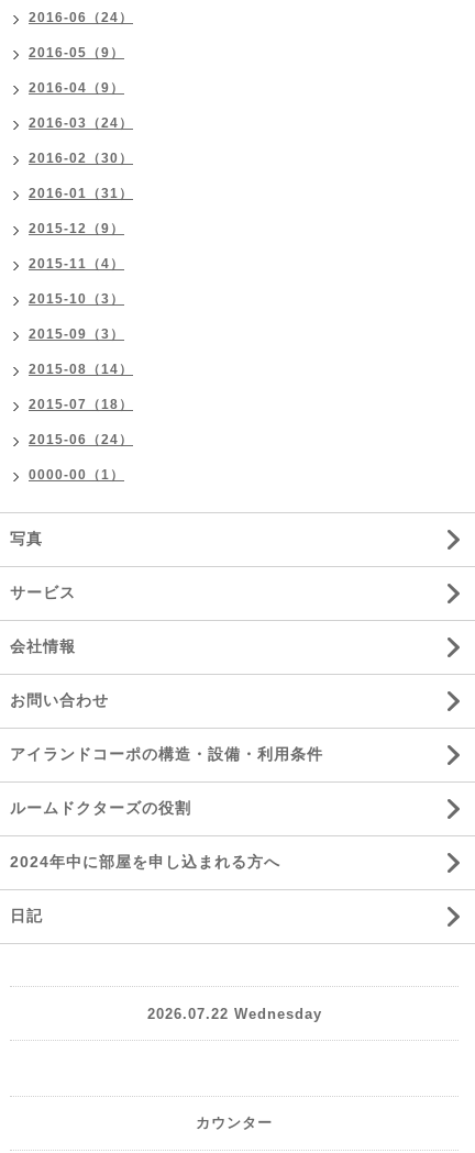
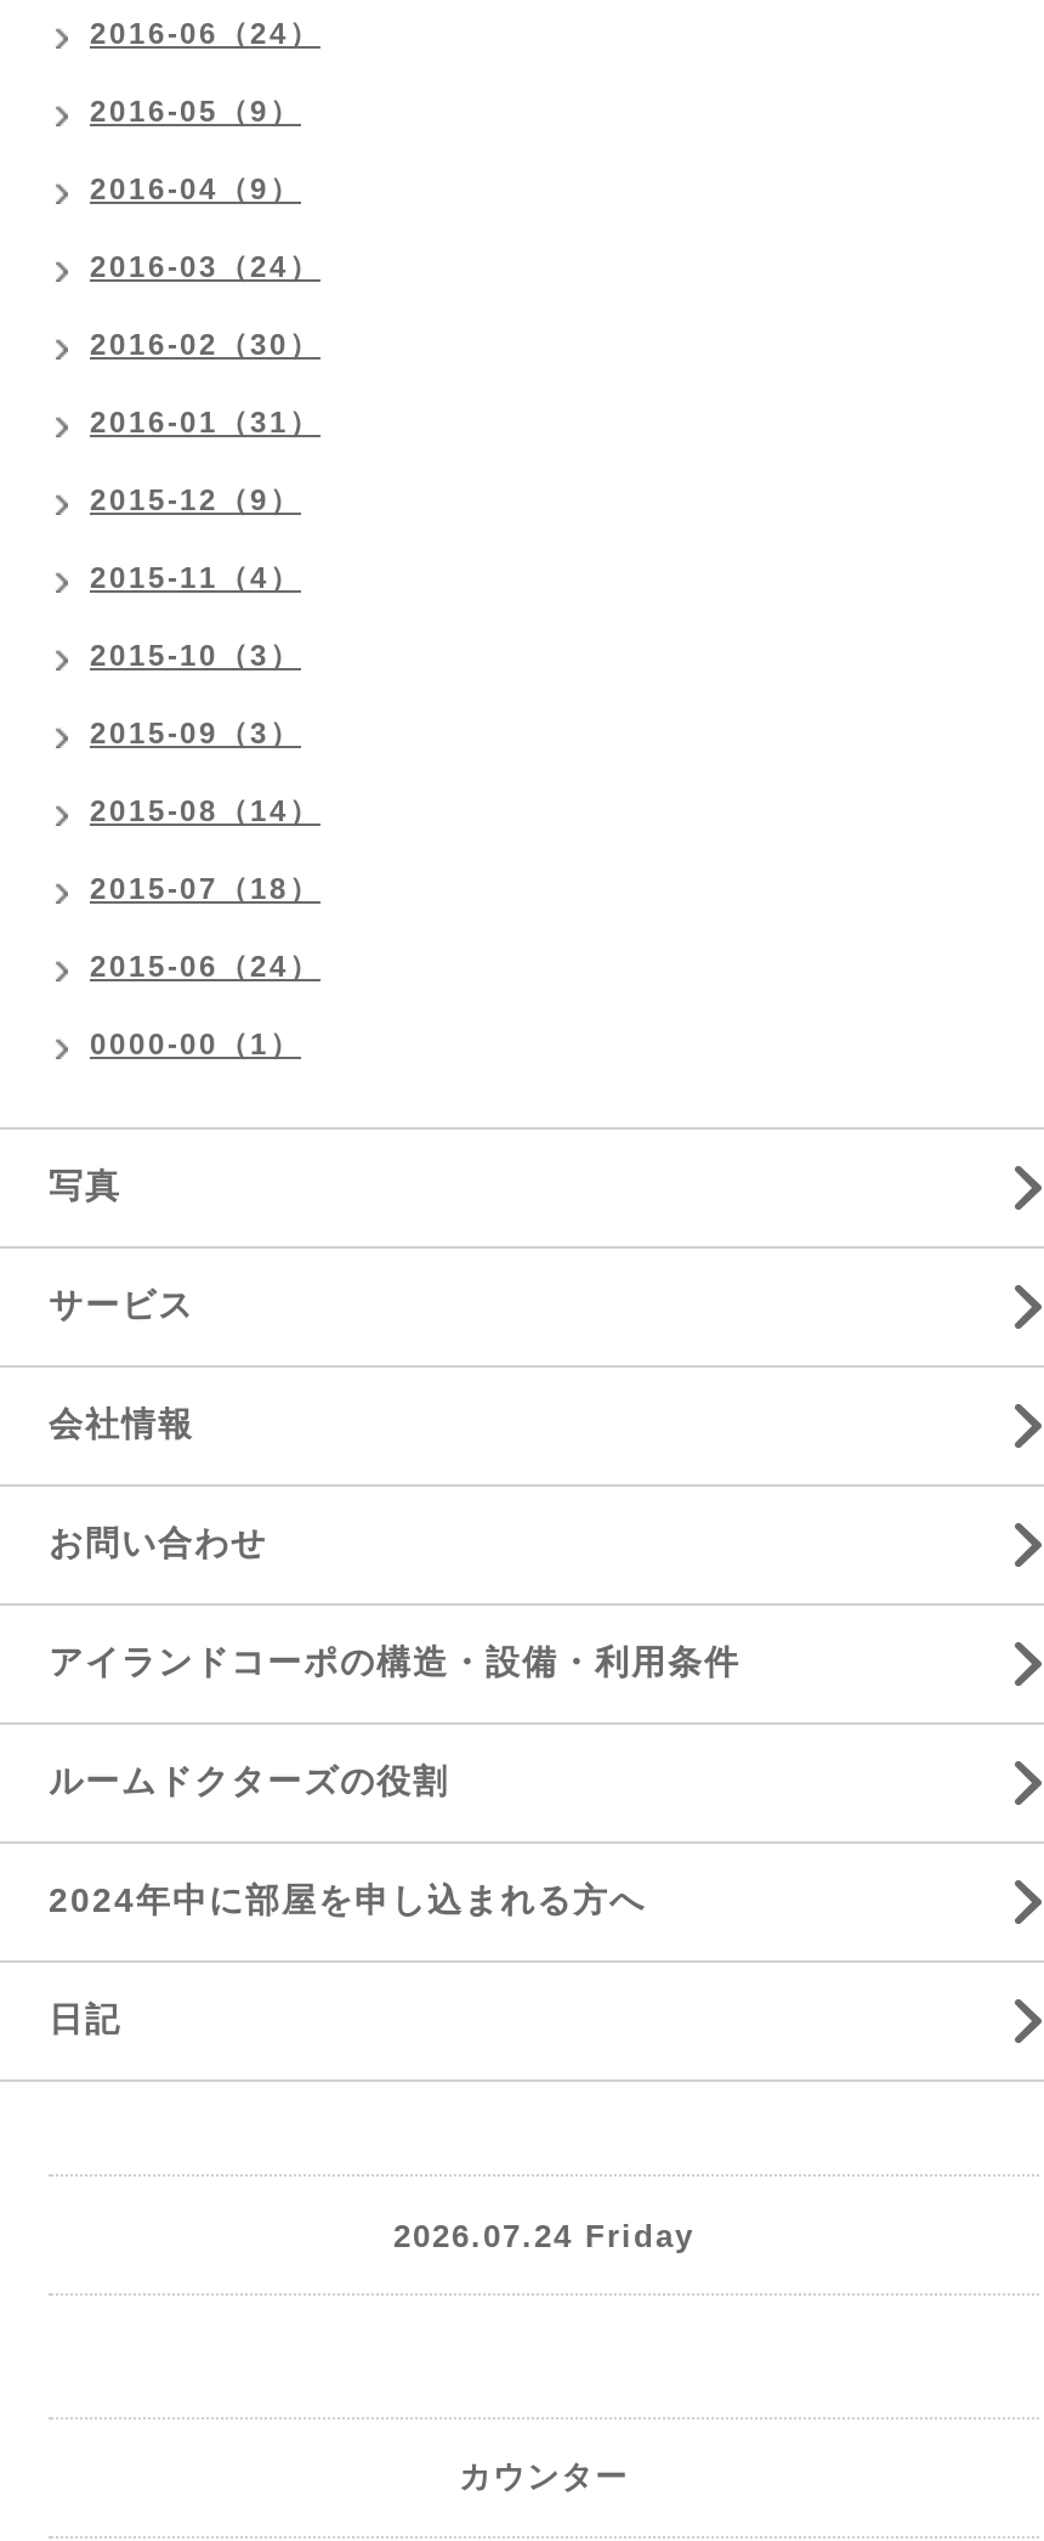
- 2026.07.22 Wednesday
+ 2026.07.24 Friday
